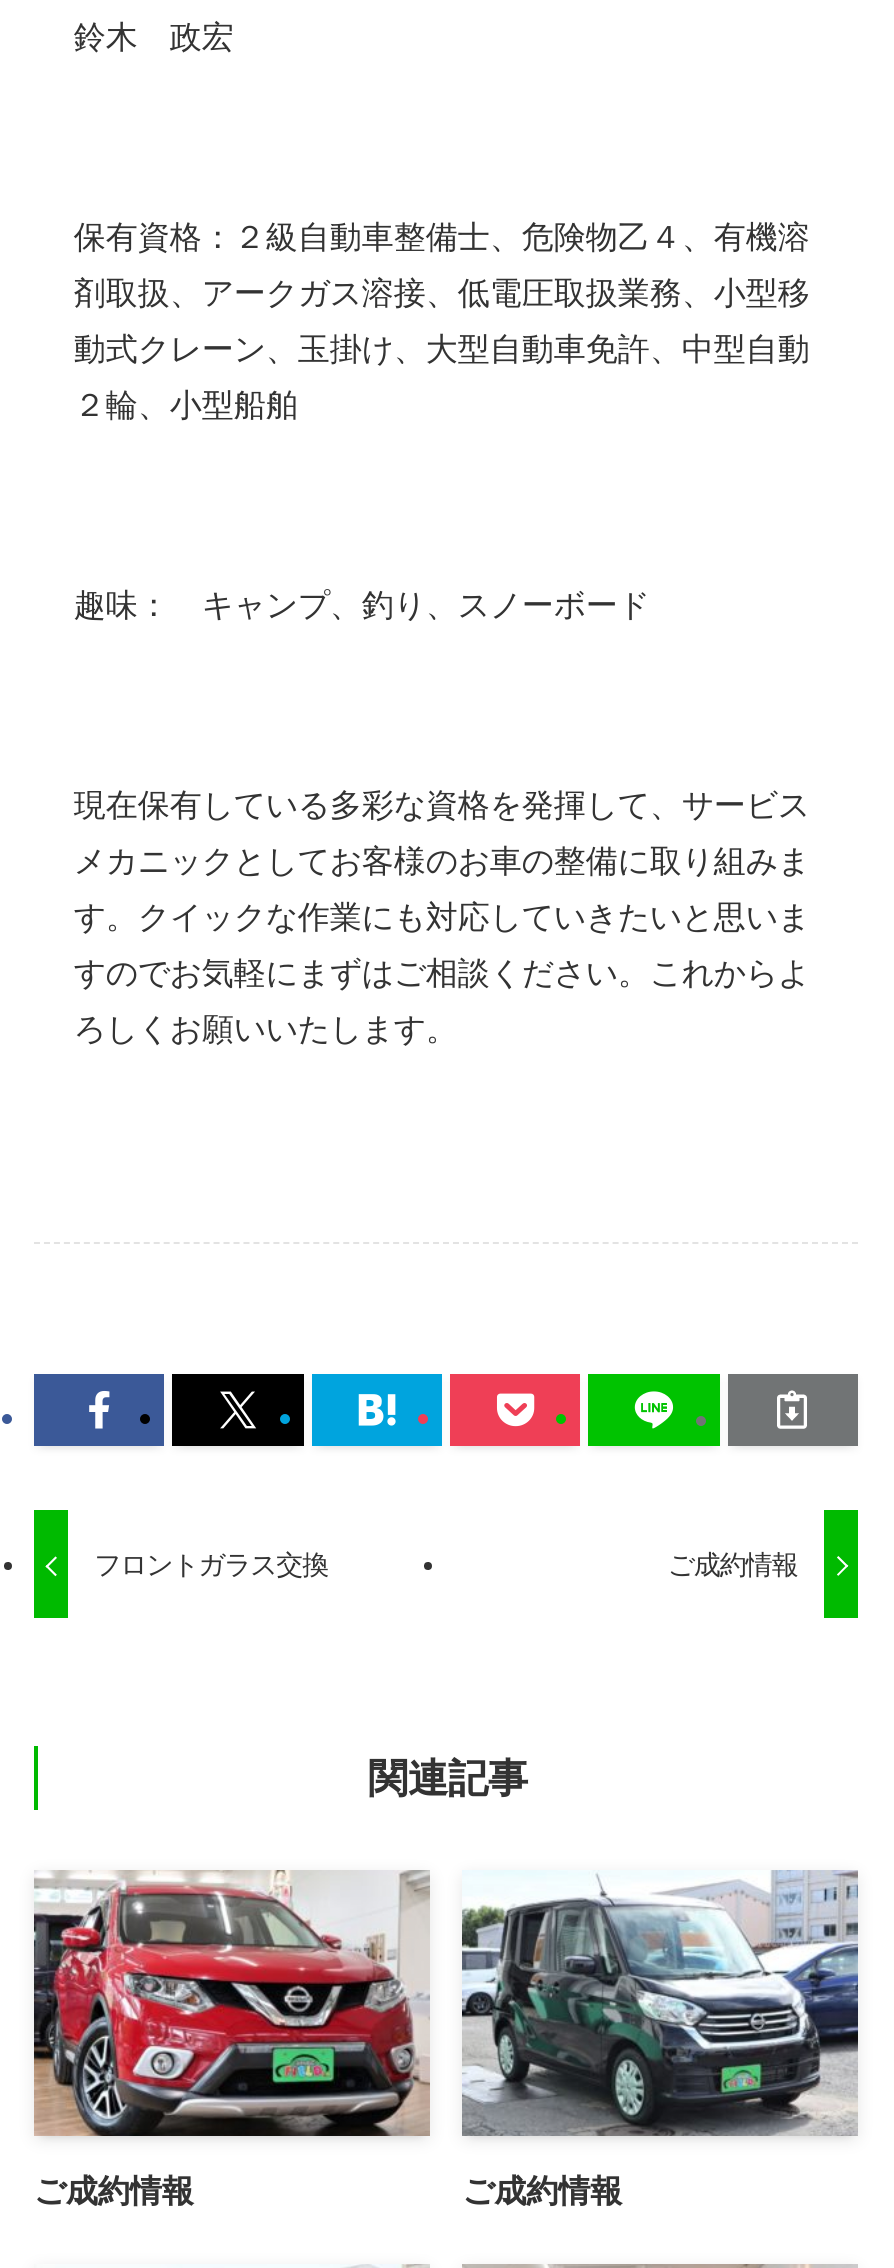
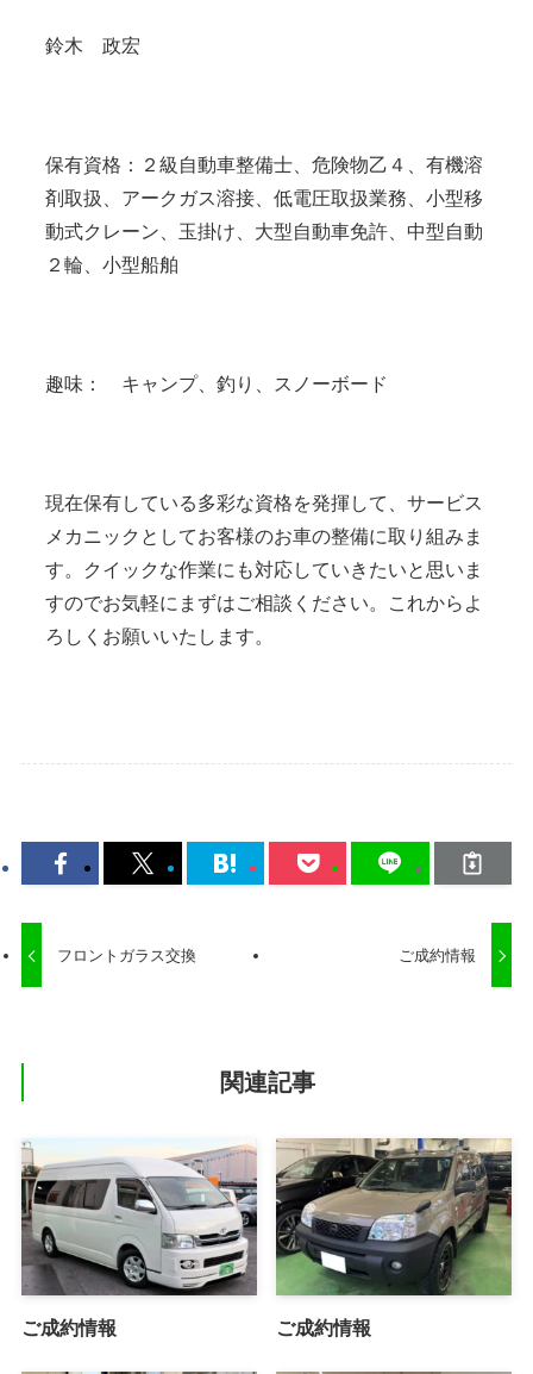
- [image]
+ [image]

- [image]
+ [image]
